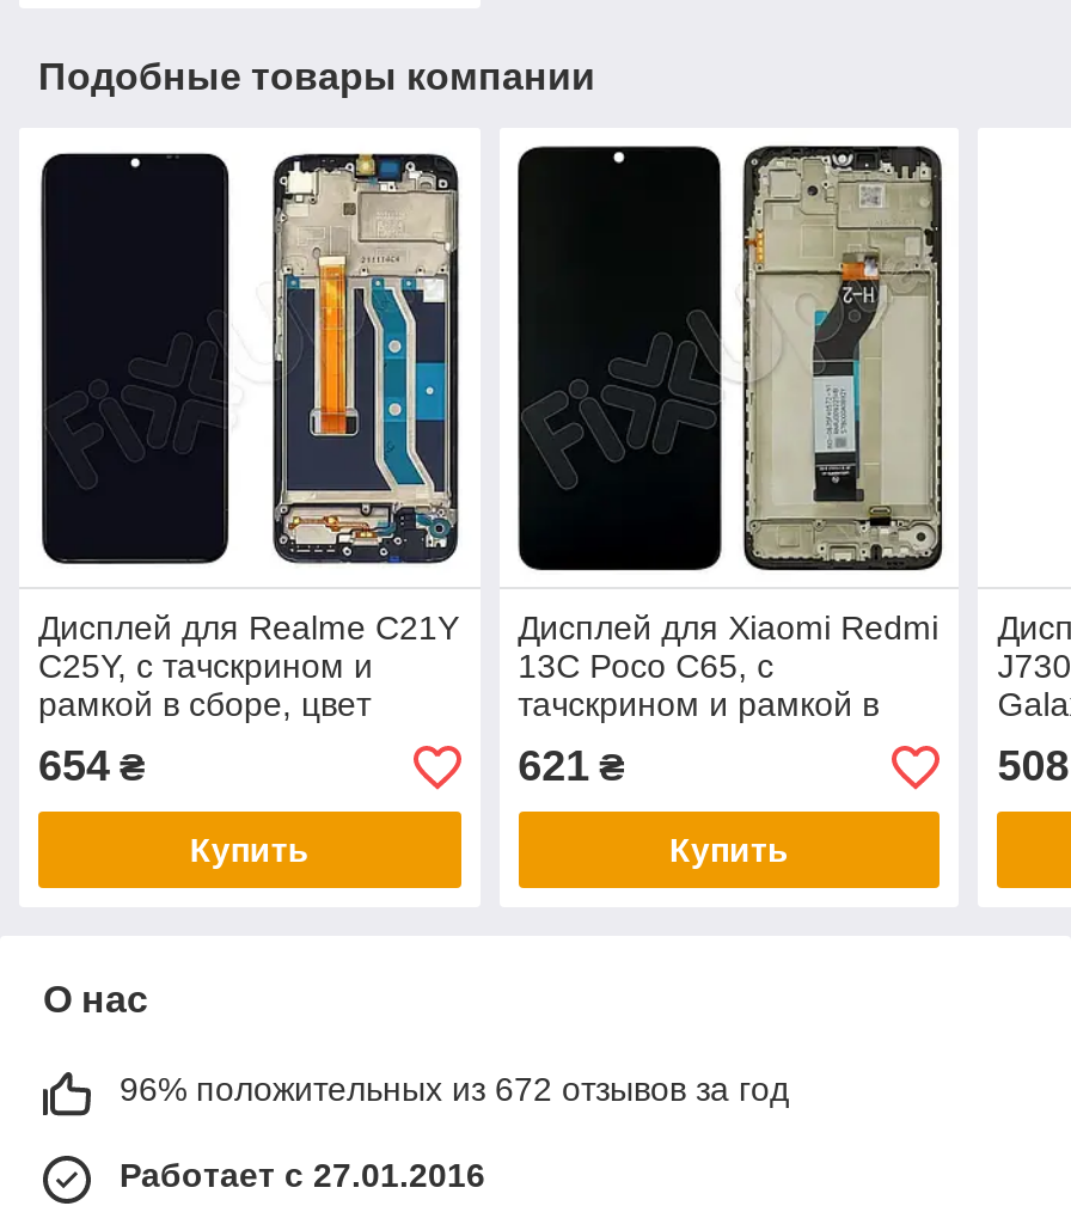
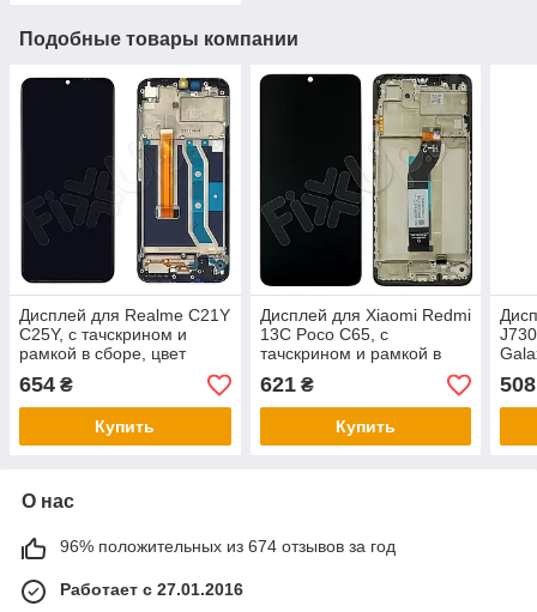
- 96% положительных из 672 отзывов за год
+ 96% положительных из 674 отзывов за год
